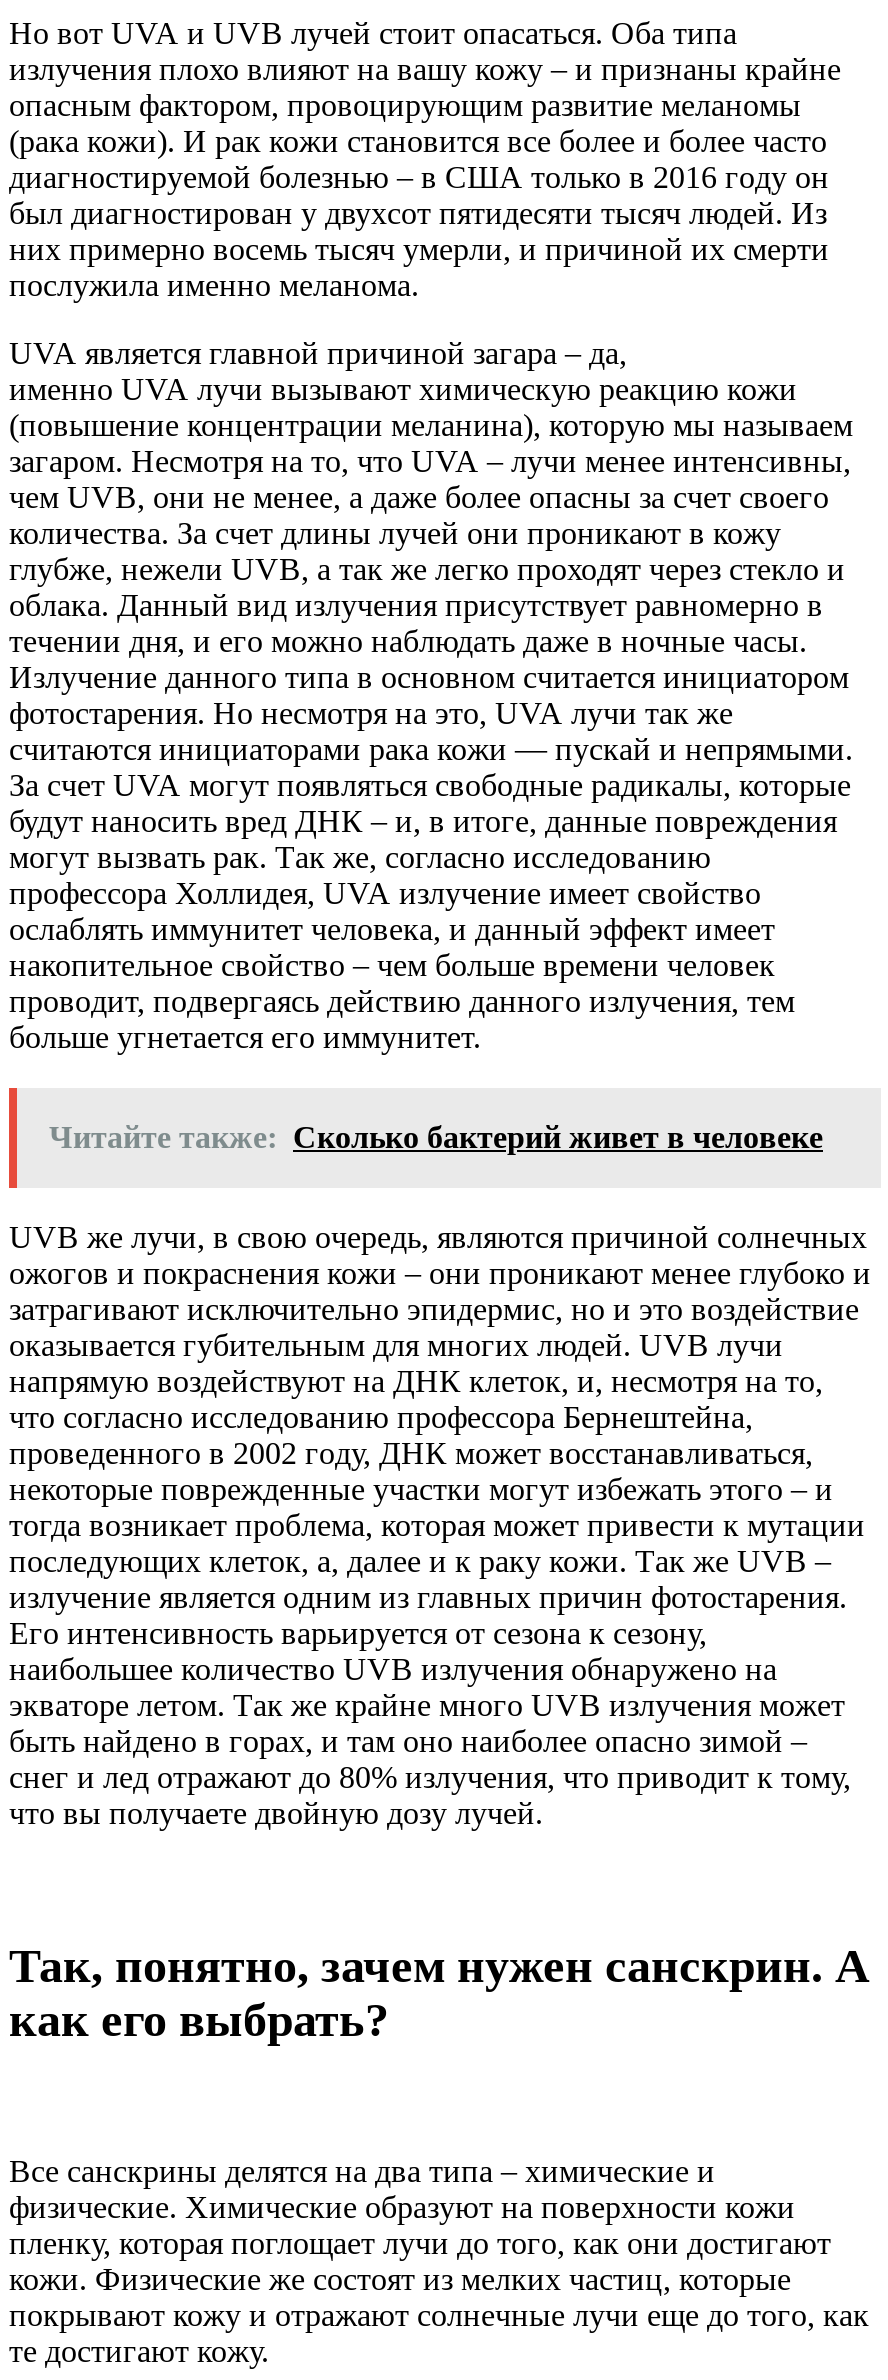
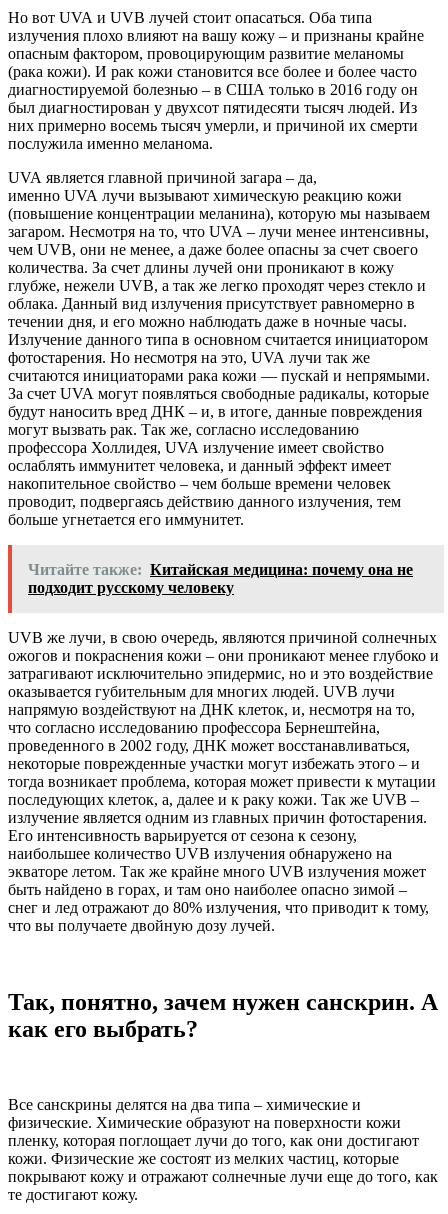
- Читайте также: Сколько бактерий живет в человеке
+ Читайте также: Китайская медицина: почему она не
+ подходит русскому человеку
